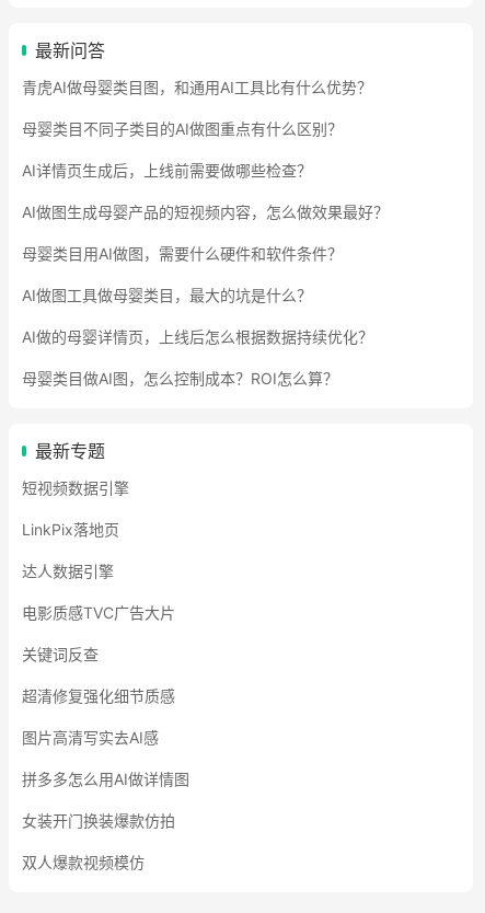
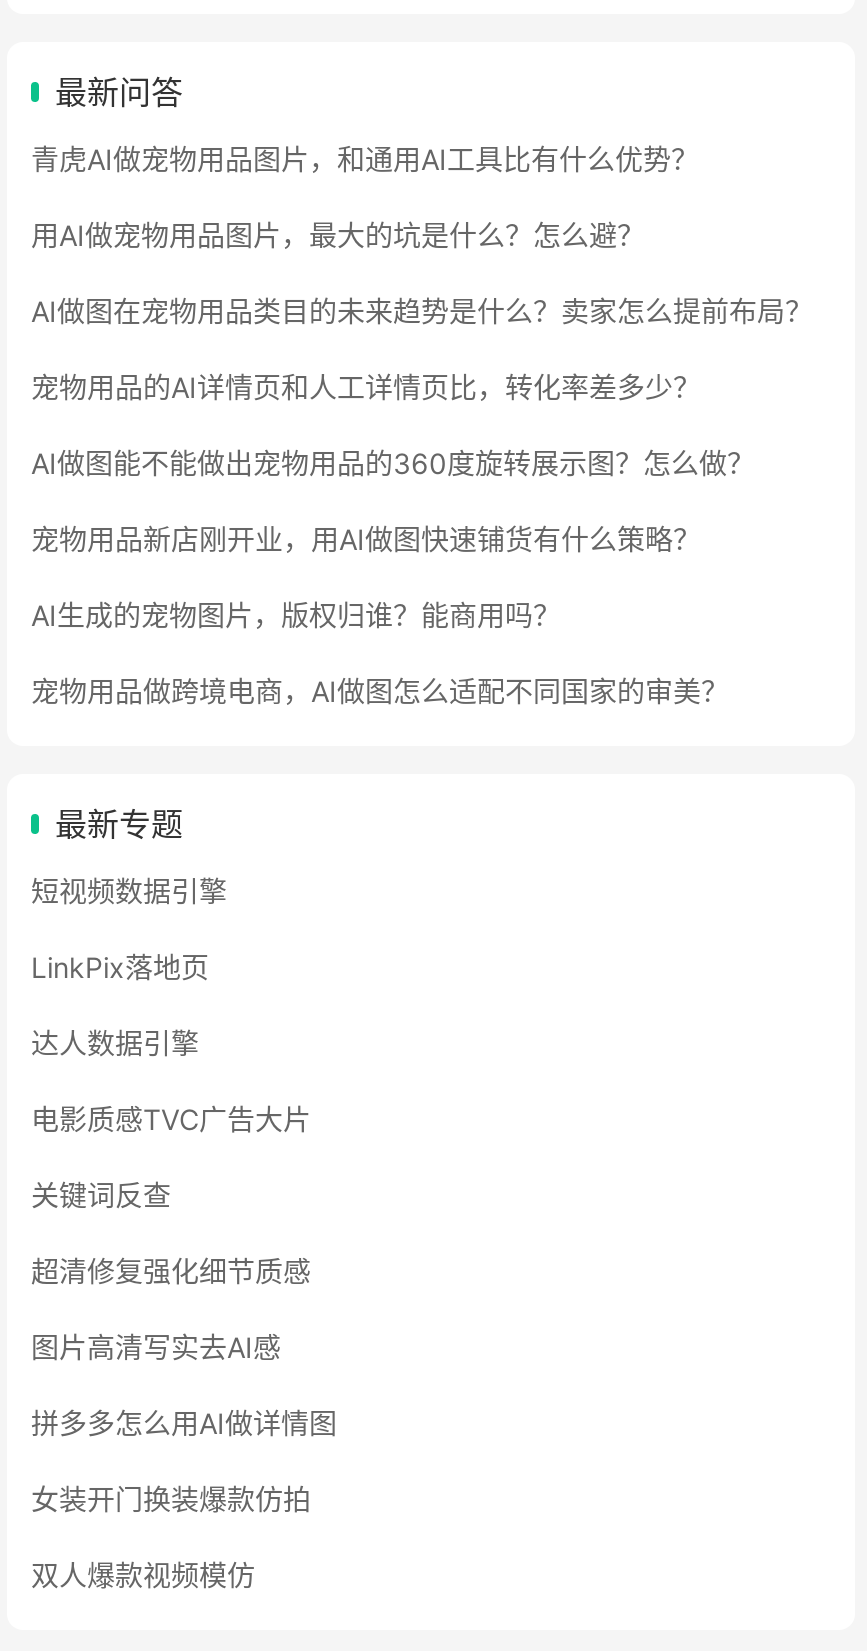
- 青虎AI做母婴类目图，和通用AI工具比有什么优势？
+ 青虎AI做宠物用品图片，和通用AI工具比有什么优势？

- 母婴类目不同子类目的AI做图重点有什么区别？
+ 用AI做宠物用品图片，最大的坑是什么？怎么避？

- AI详情页生成后，上线前需要做哪些检查？
+ AI做图在宠物用品类目的未来趋势是什么？卖家怎么提前布局？

- AI做图生成母婴产品的短视频内容，怎么做效果最好？
+ 宠物用品的AI详情页和人工详情页比，转化率差多少？

- 母婴类目用AI做图，需要什么硬件和软件条件？
+ AI做图能不能做出宠物用品的360度旋转展示图？怎么做？

- AI做图工具做母婴类目，最大的坑是什么？
+ 宠物用品新店刚开业，用AI做图快速铺货有什么策略？

- AI做的母婴详情页，上线后怎么根据数据持续优化？
+ AI生成的宠物图片，版权归谁？能商用吗？

- 母婴类目做AI图，怎么控制成本？ROI怎么算？
+ 宠物用品做跨境电商，AI做图怎么适配不同国家的审美？
